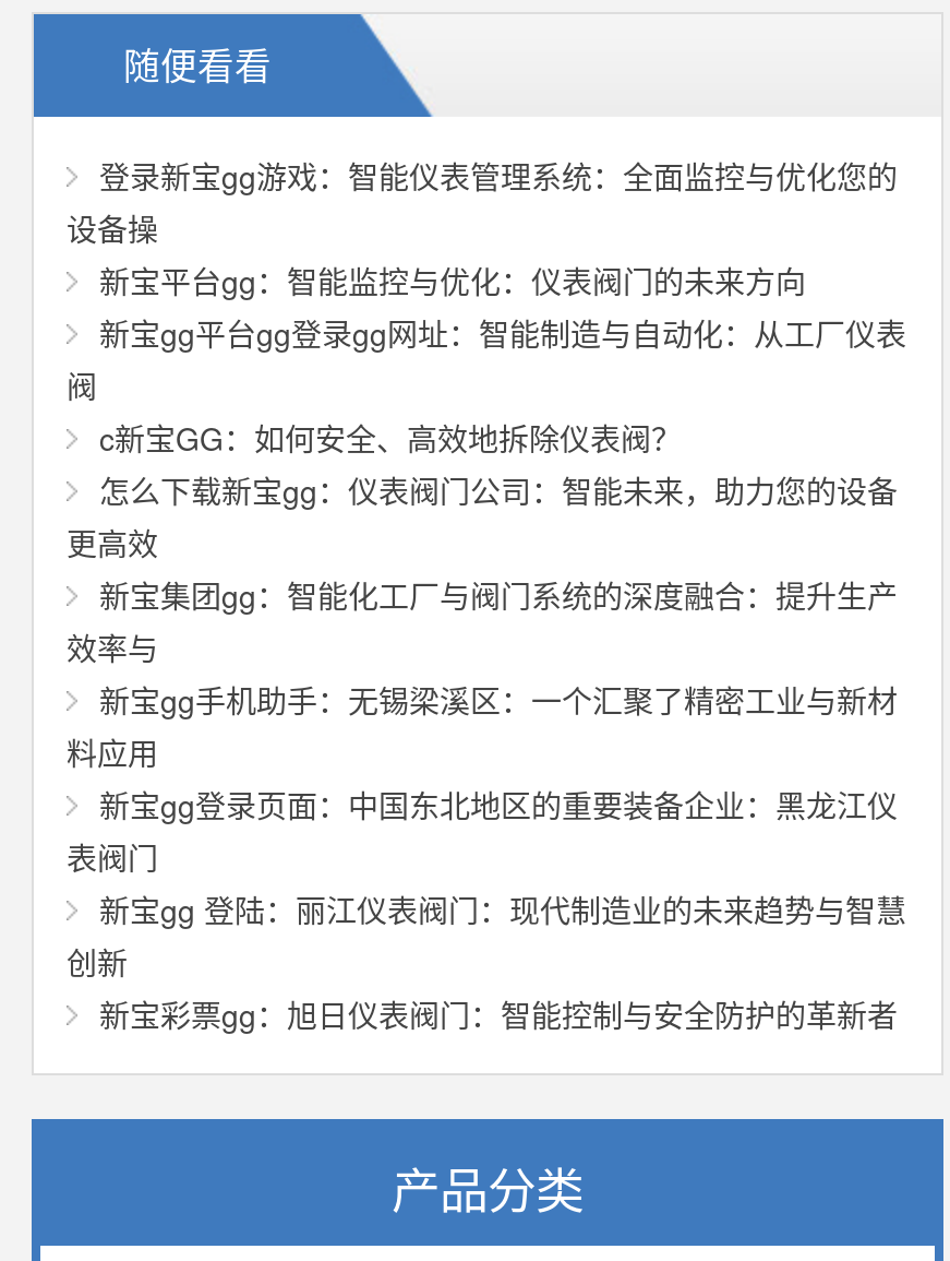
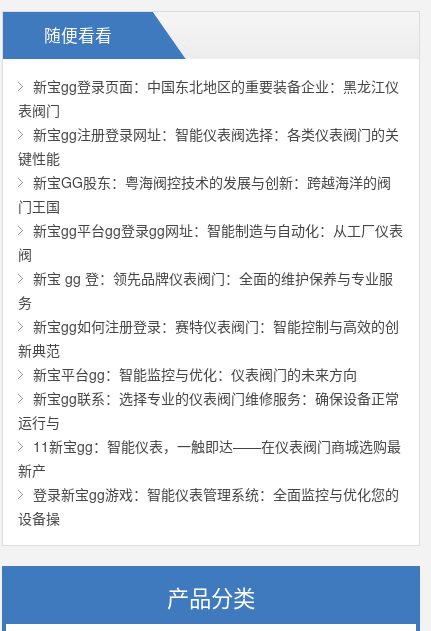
moved down: 登录新宝gg游戏：智能仪表管理系统：全面监控与优化您的 | 设备操

moved down: 新宝平台gg：智能监控与优化：仪表阀门的未来方向

moved down: 新宝gg平台gg登录gg网址：智能制造与自动化：从工厂仪表 | 阀

- c新宝GG：如何安全、高效地拆除仪表阀？
- 怎么下载新宝gg：仪表阀门公司：智能未来，助力您的设备
- 更高效
- 新宝集团gg：智能化工厂与阀门系统的深度融合：提升生产
- 效率与
- 新宝gg手机助手：无锡梁溪区：一个汇聚了精密工业与新材
- 料应用

moved up: 新宝gg登录页面：中国东北地区的重要装备企业：黑龙江仪 | 表阀门

- 新宝gg 登陆：丽江仪表阀门：现代制造业的未来趋势与智慧
- 创新
- 新宝彩票gg：旭日仪表阀门：智能控制与安全防护的革新者
+ 新宝gg注册登录网址：智能仪表阀选择：各类仪表阀门的关
+ 键性能
+ 新宝GG股东：粤海阀控技术的发展与创新：跨越海洋的阀
+ 门王国
+ 新宝 gg 登：领先品牌仪表阀门：全面的维护保养与专业服
+ 务
+ 新宝gg如何注册登录：赛特仪表阀门：智能控制与高效的创
+ 新典范
+ 新宝gg联系：选择专业的仪表阀门维修服务：确保设备正常
+ 运行与
+ 11新宝gg：智能仪表，一触即达——在仪表阀门商城选购最
+ 新产
